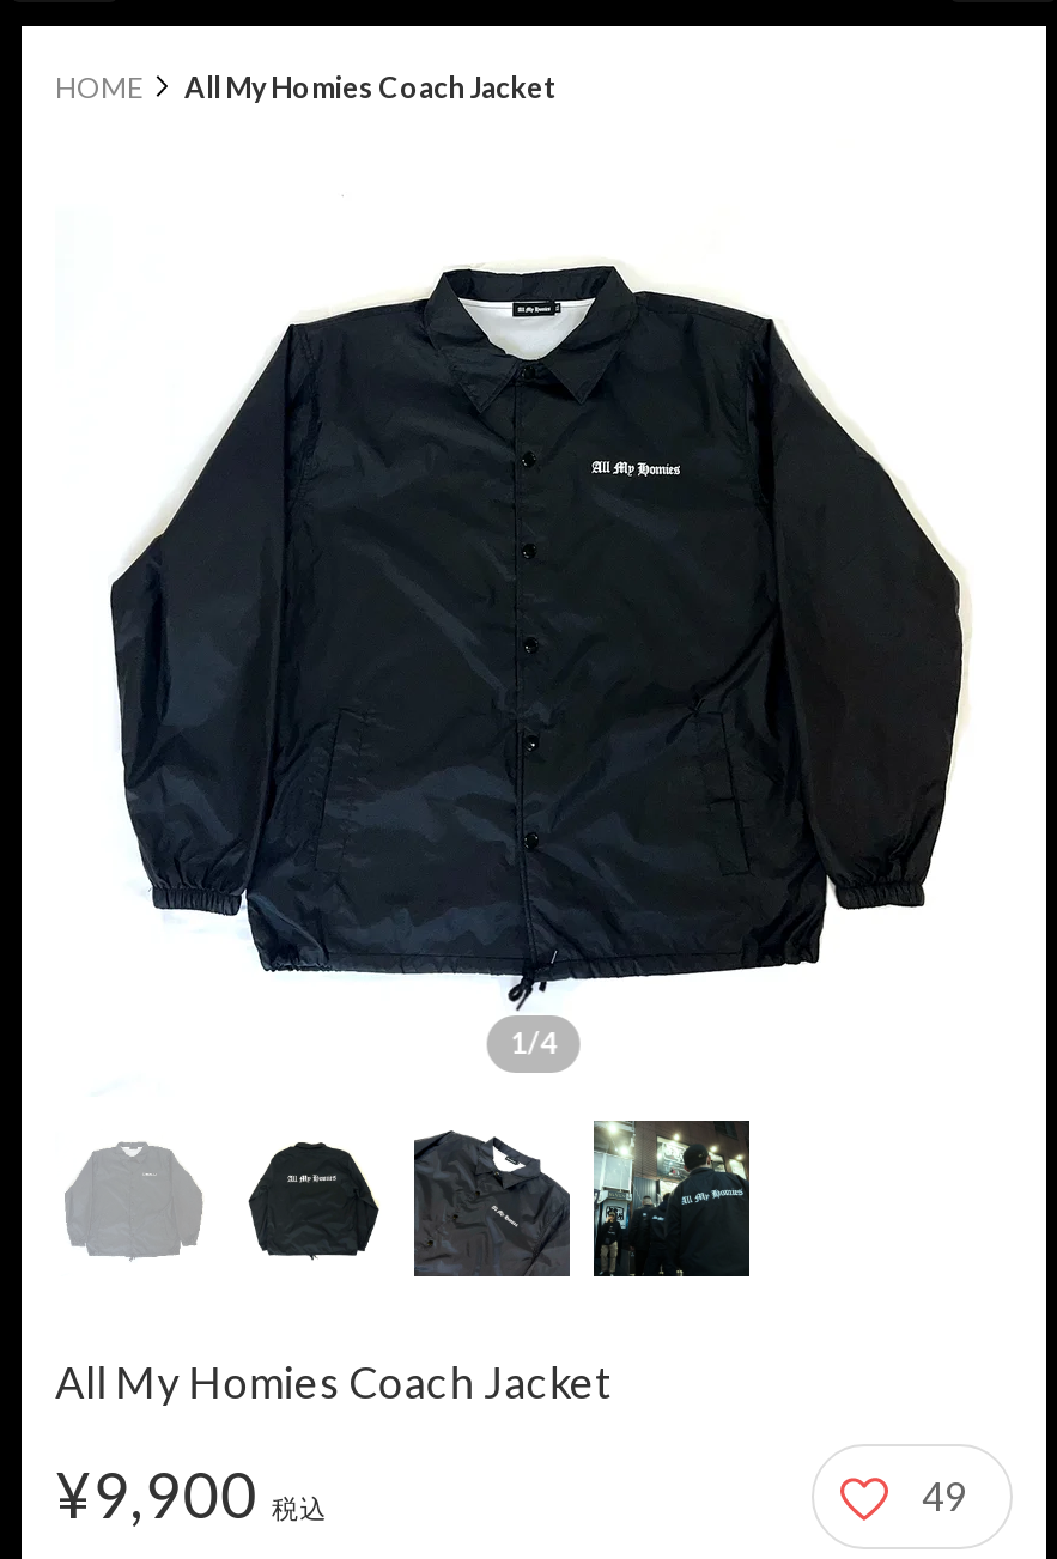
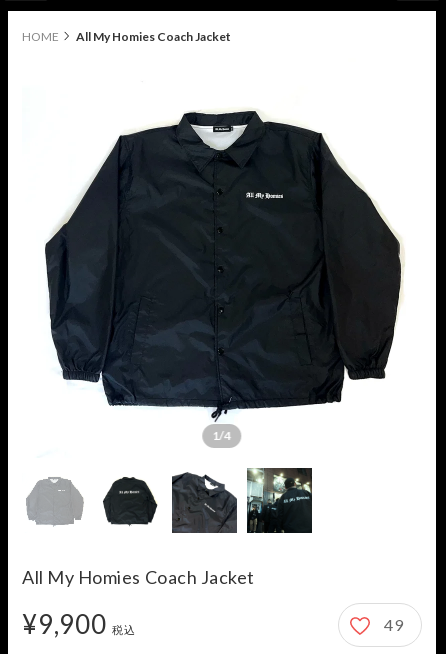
+ 1/4
